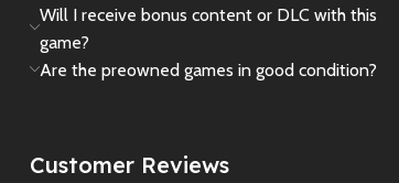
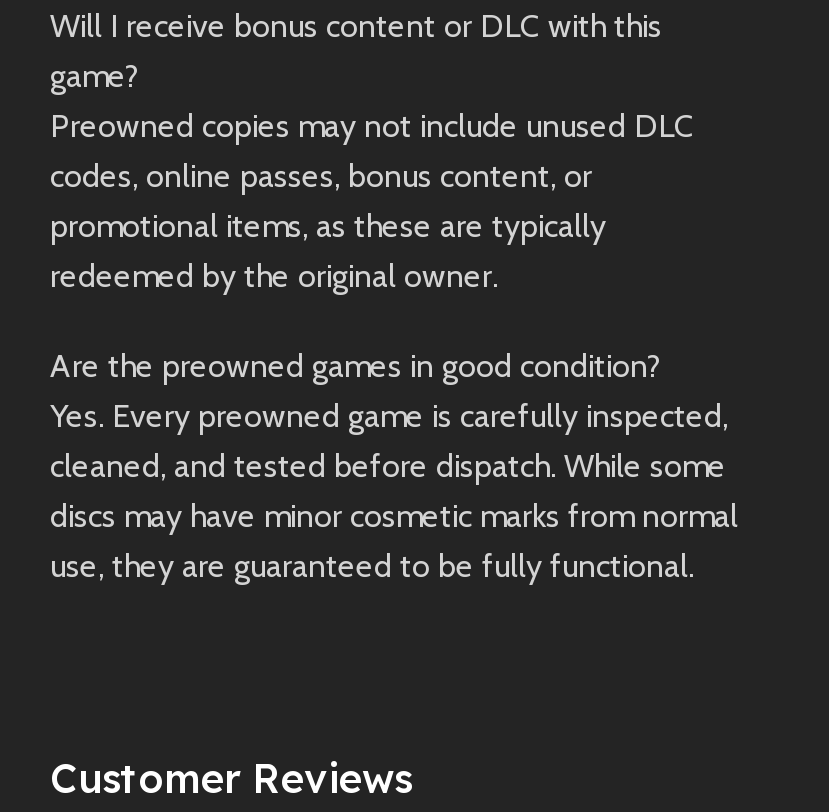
+ Preowned copies may not include unused DLC
+ codes, online passes, bonus content, or
+ promotional items, as these are typically
+ redeemed by the original owner.

+ Yes. Every preowned game is carefully inspected,
+ cleaned, and tested before dispatch. While some
+ discs may have minor cosmetic marks from normal
+ use, they are guaranteed to be fully functional.
